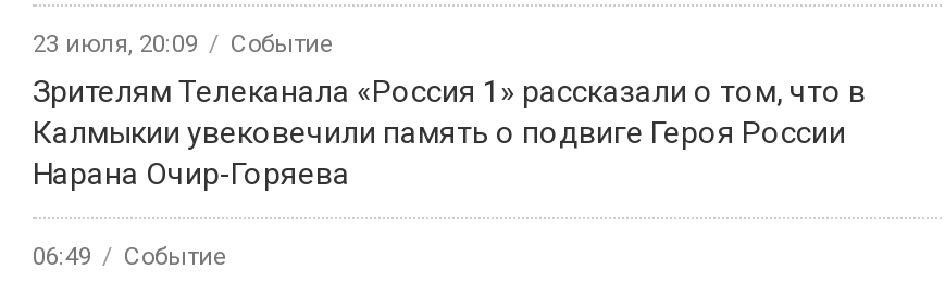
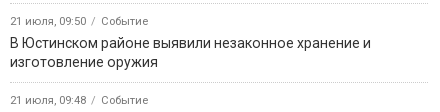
- 23 июля, 20:09 Событие
+ 21 июля, 09:50 Событие

- Зрителям Телеканала «Россия 1» рассказали о том, что в
- Калмыкии увековечили память о подвиге Героя России
- Нарана Очир-Горяева
+ В Юстинском районе выявили незаконное хранение и
+ изготовление оружия

- 06:49 Событие
+ 21 июля, 09:48 Событие
